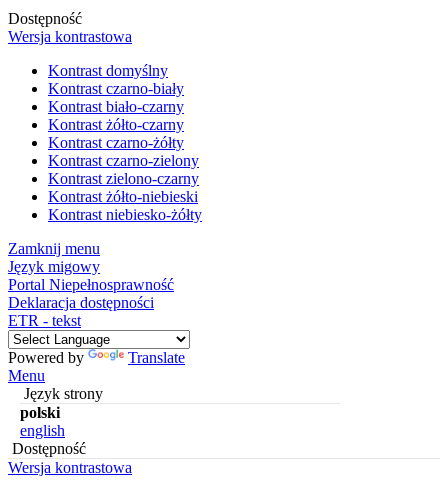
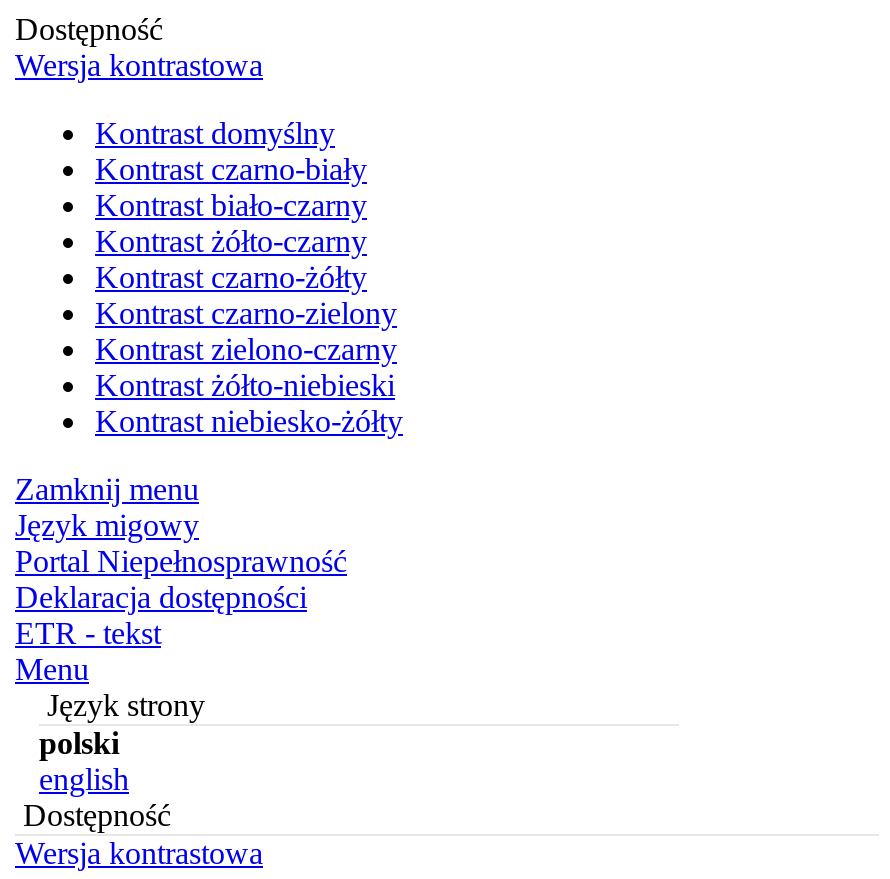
- Powered by
- Translate
